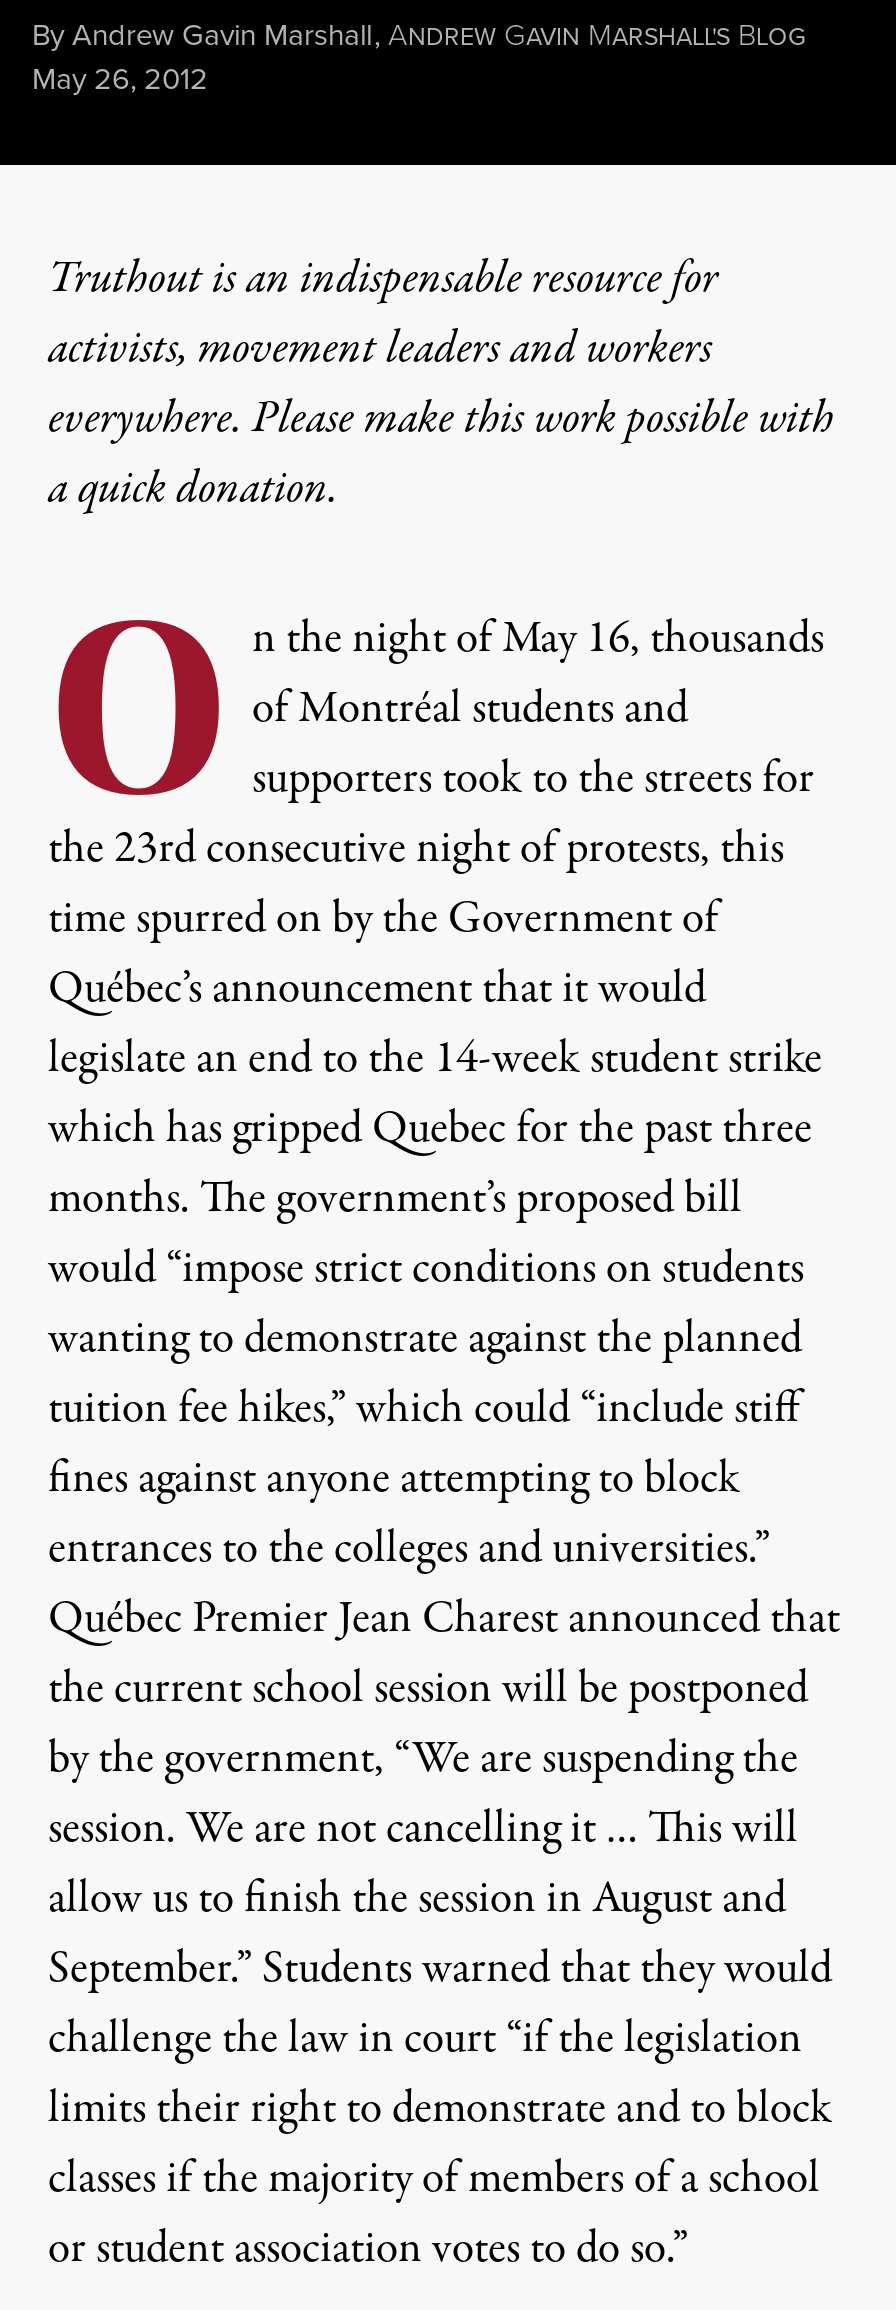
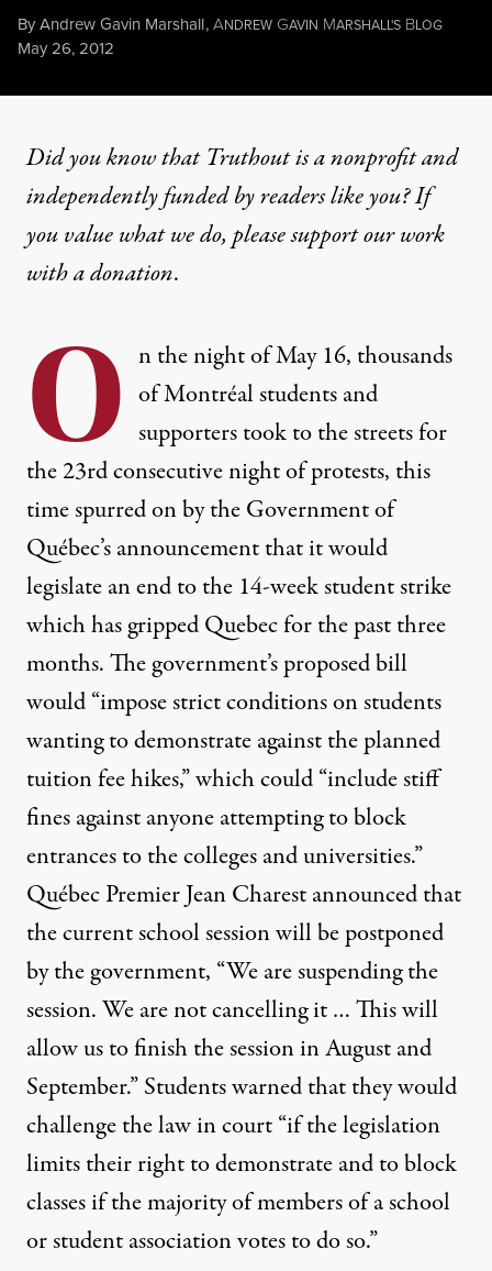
- Truthout is an indispensable resource for
- activists, movement leaders and workers
- everywhere. Please make this work possible with
- a quick donation.
+ Did you know that Truthout is a nonprofit and
+ independently funded by readers like you? If
+ you value what we do, please support our work
+ with a donation.
